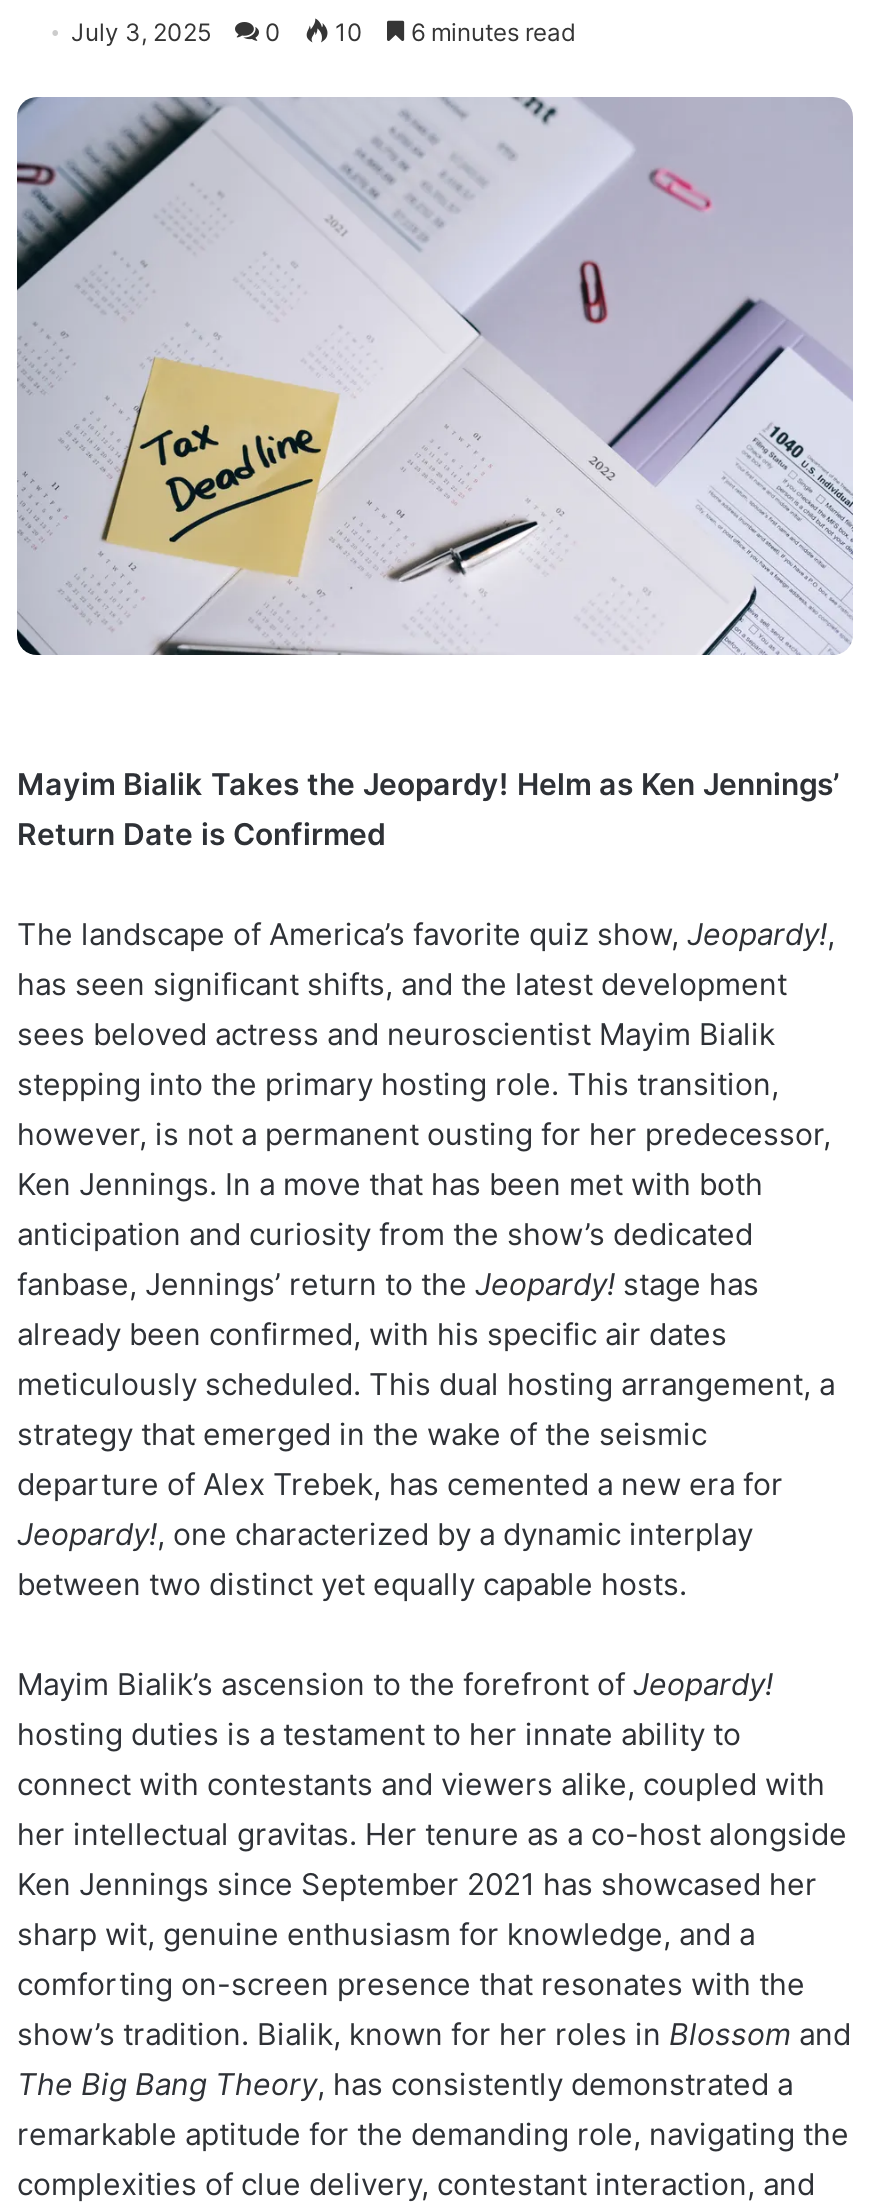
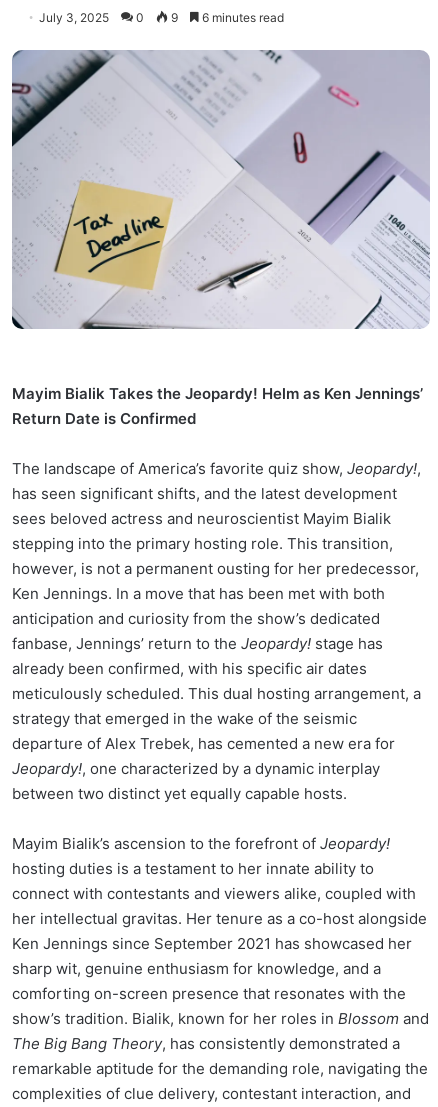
- July 3, 2025 0 10 6 minutes read
+ July 3, 2025 0 9 6 minutes read
